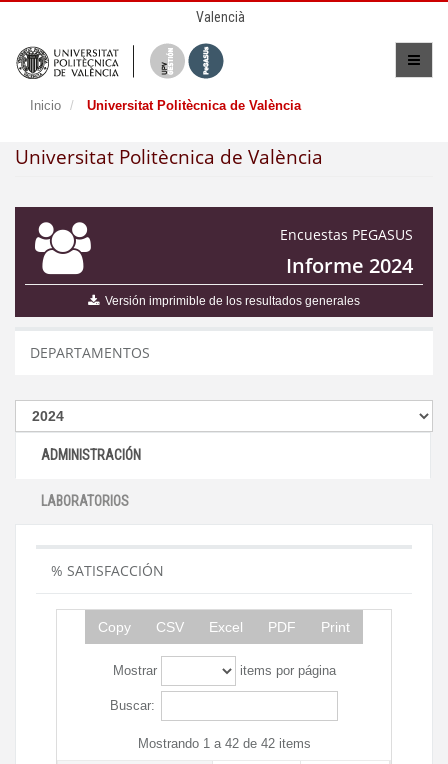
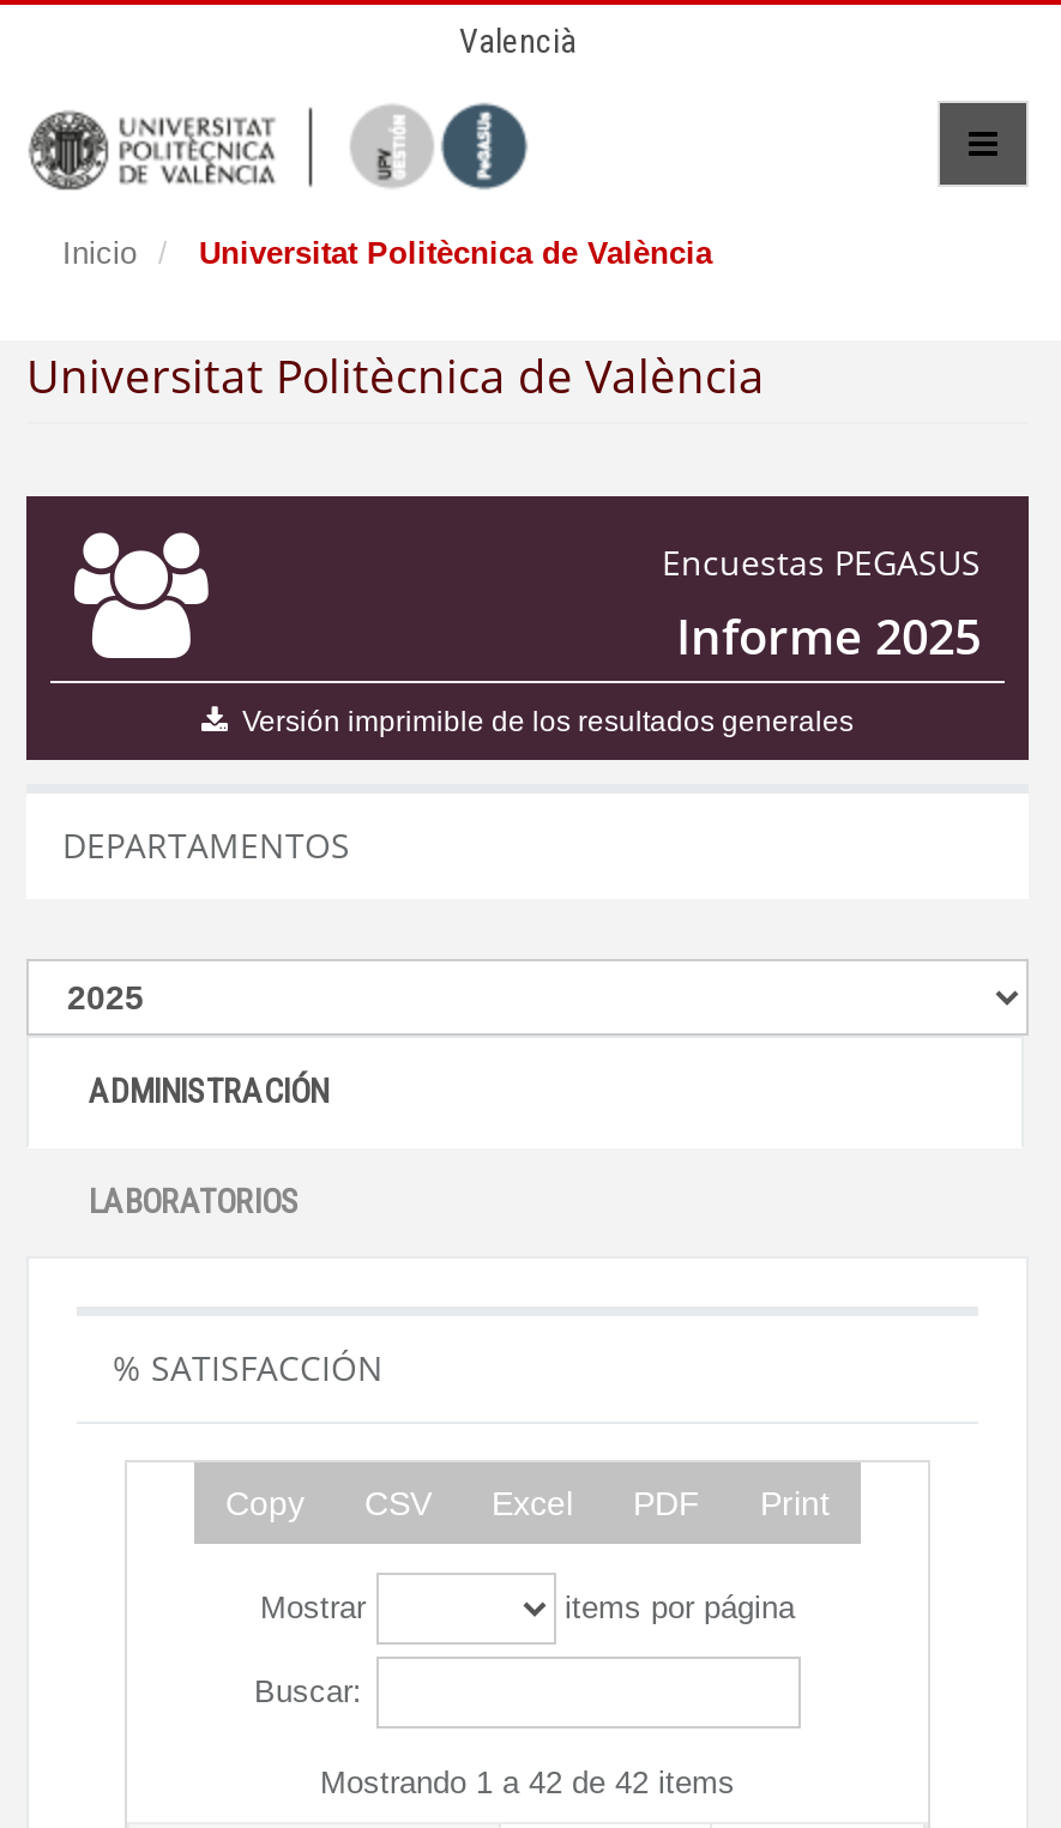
- Informe 2024
+ Informe 2025
